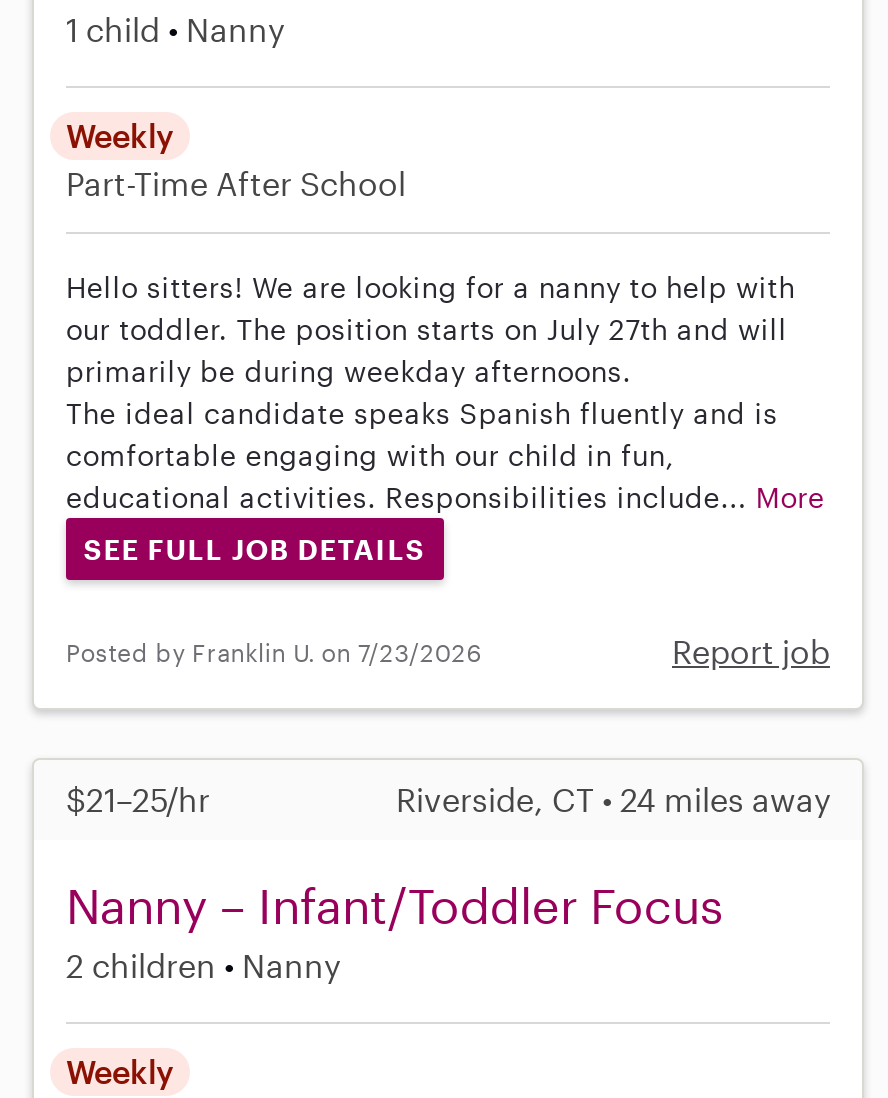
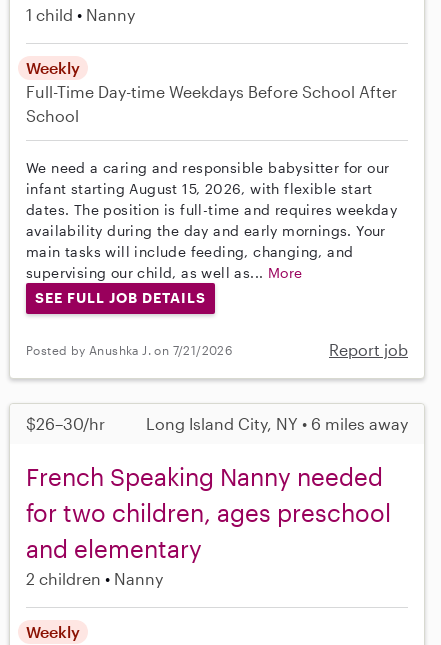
- Part-Time After School
+ Full-Time Day-time Weekdays Before School After
+ School

- Hello sitters! We are looking for a nanny to help with
- our toddler. The position starts on July 27th and will
- primarily be during weekday afternoons.
- The ideal candidate speaks Spanish fluently and is
- comfortable engaging with our child in fun,
- educational activities. Responsibilities include... More
+ We need a caring and responsible babysitter for our
+ infant starting August 15, 2026, with flexible start
+ dates. The position is full-time and requires weekday
+ availability during the day and early mornings. Your
+ main tasks will include feeding, changing, and
+ supervising our child, as well as... More

- Posted by Franklin U. on 7/23/2026
+ Posted by Anushka J. on 7/21/2026

- $21–25/hr
- Riverside, CT • 24 miles away
+ $26–30/hr
+ Long Island City, NY • 6 miles away

- Nanny – Infant/Toddler Focus
+ French Speaking Nanny needed
+ for two children, ages preschool
+ and elementary
